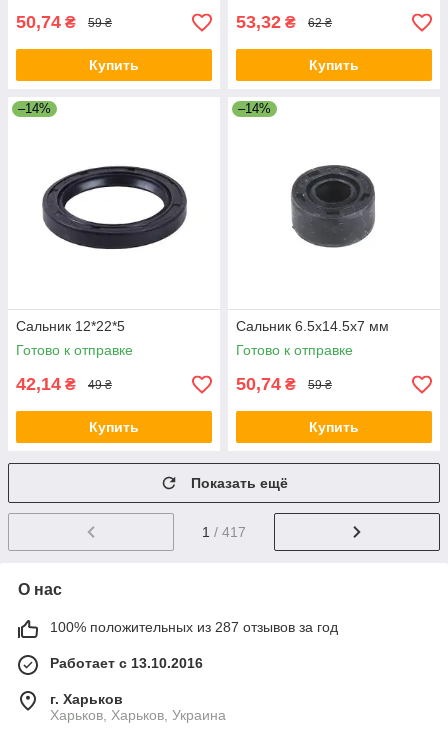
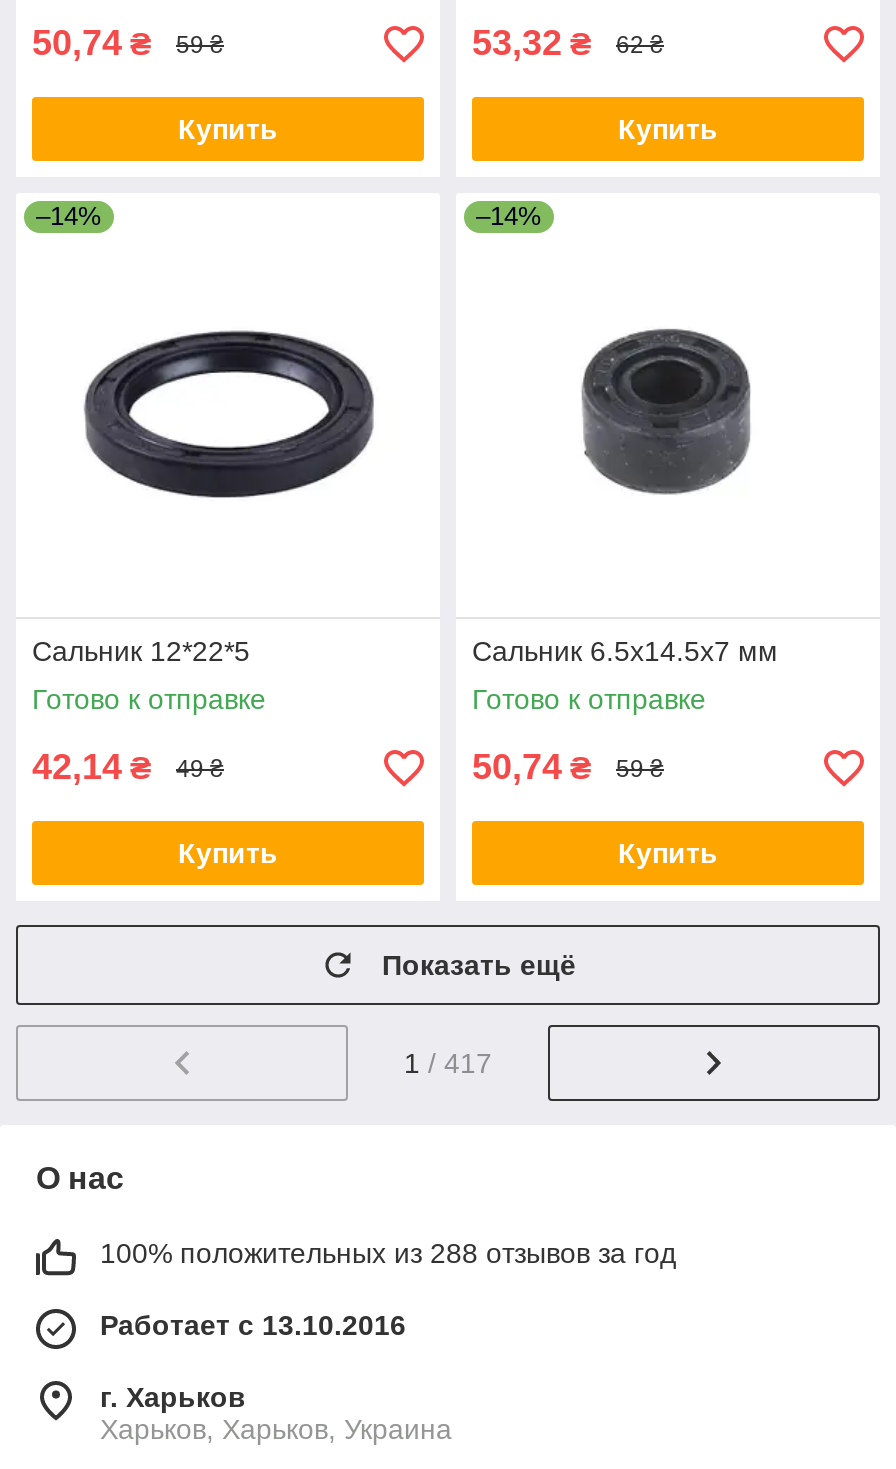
- 100% положительных из 287 отзывов за год
+ 100% положительных из 288 отзывов за год
